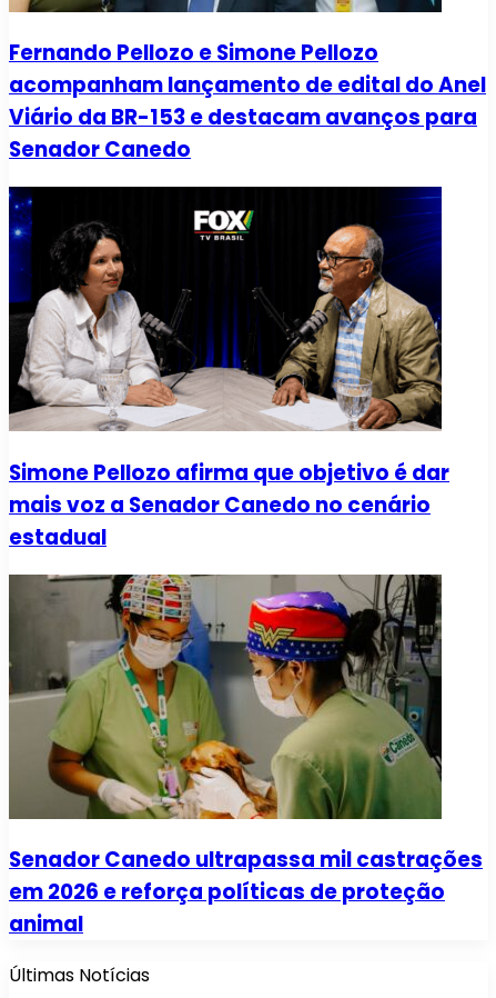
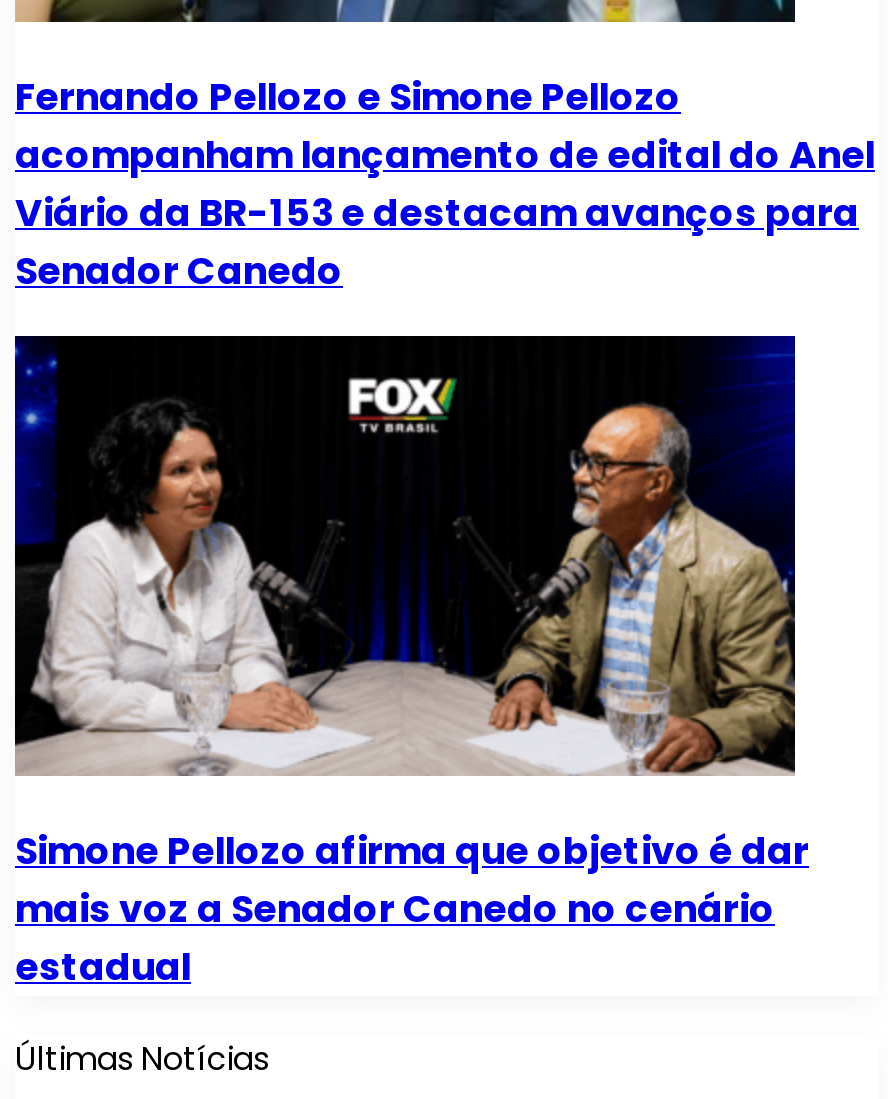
- [image]
- Senador Canedo ultrapassa mil castrações
- em 2026 e reforça políticas de proteção
- animal
